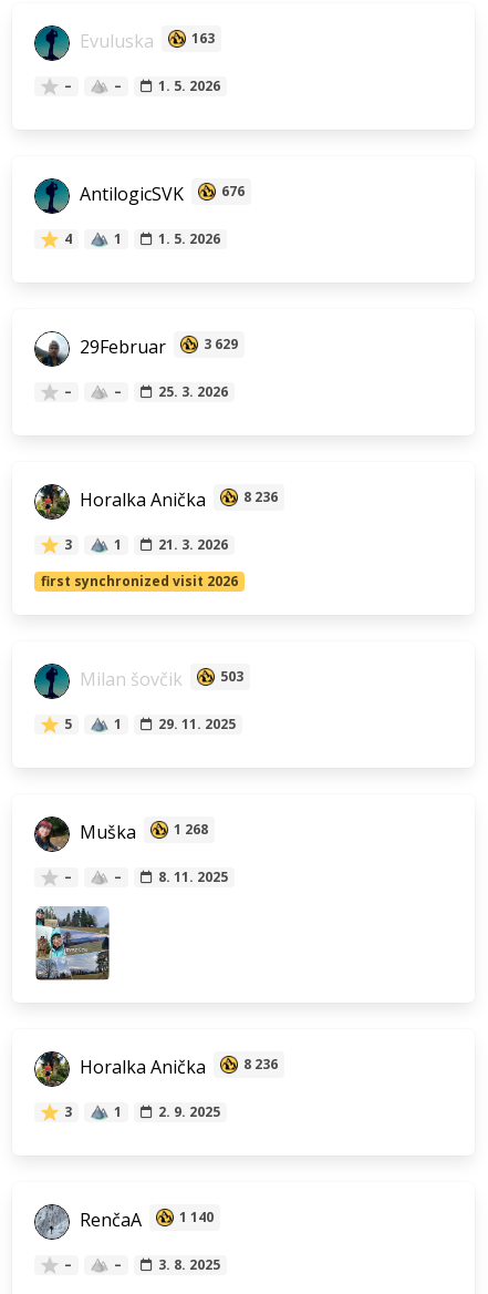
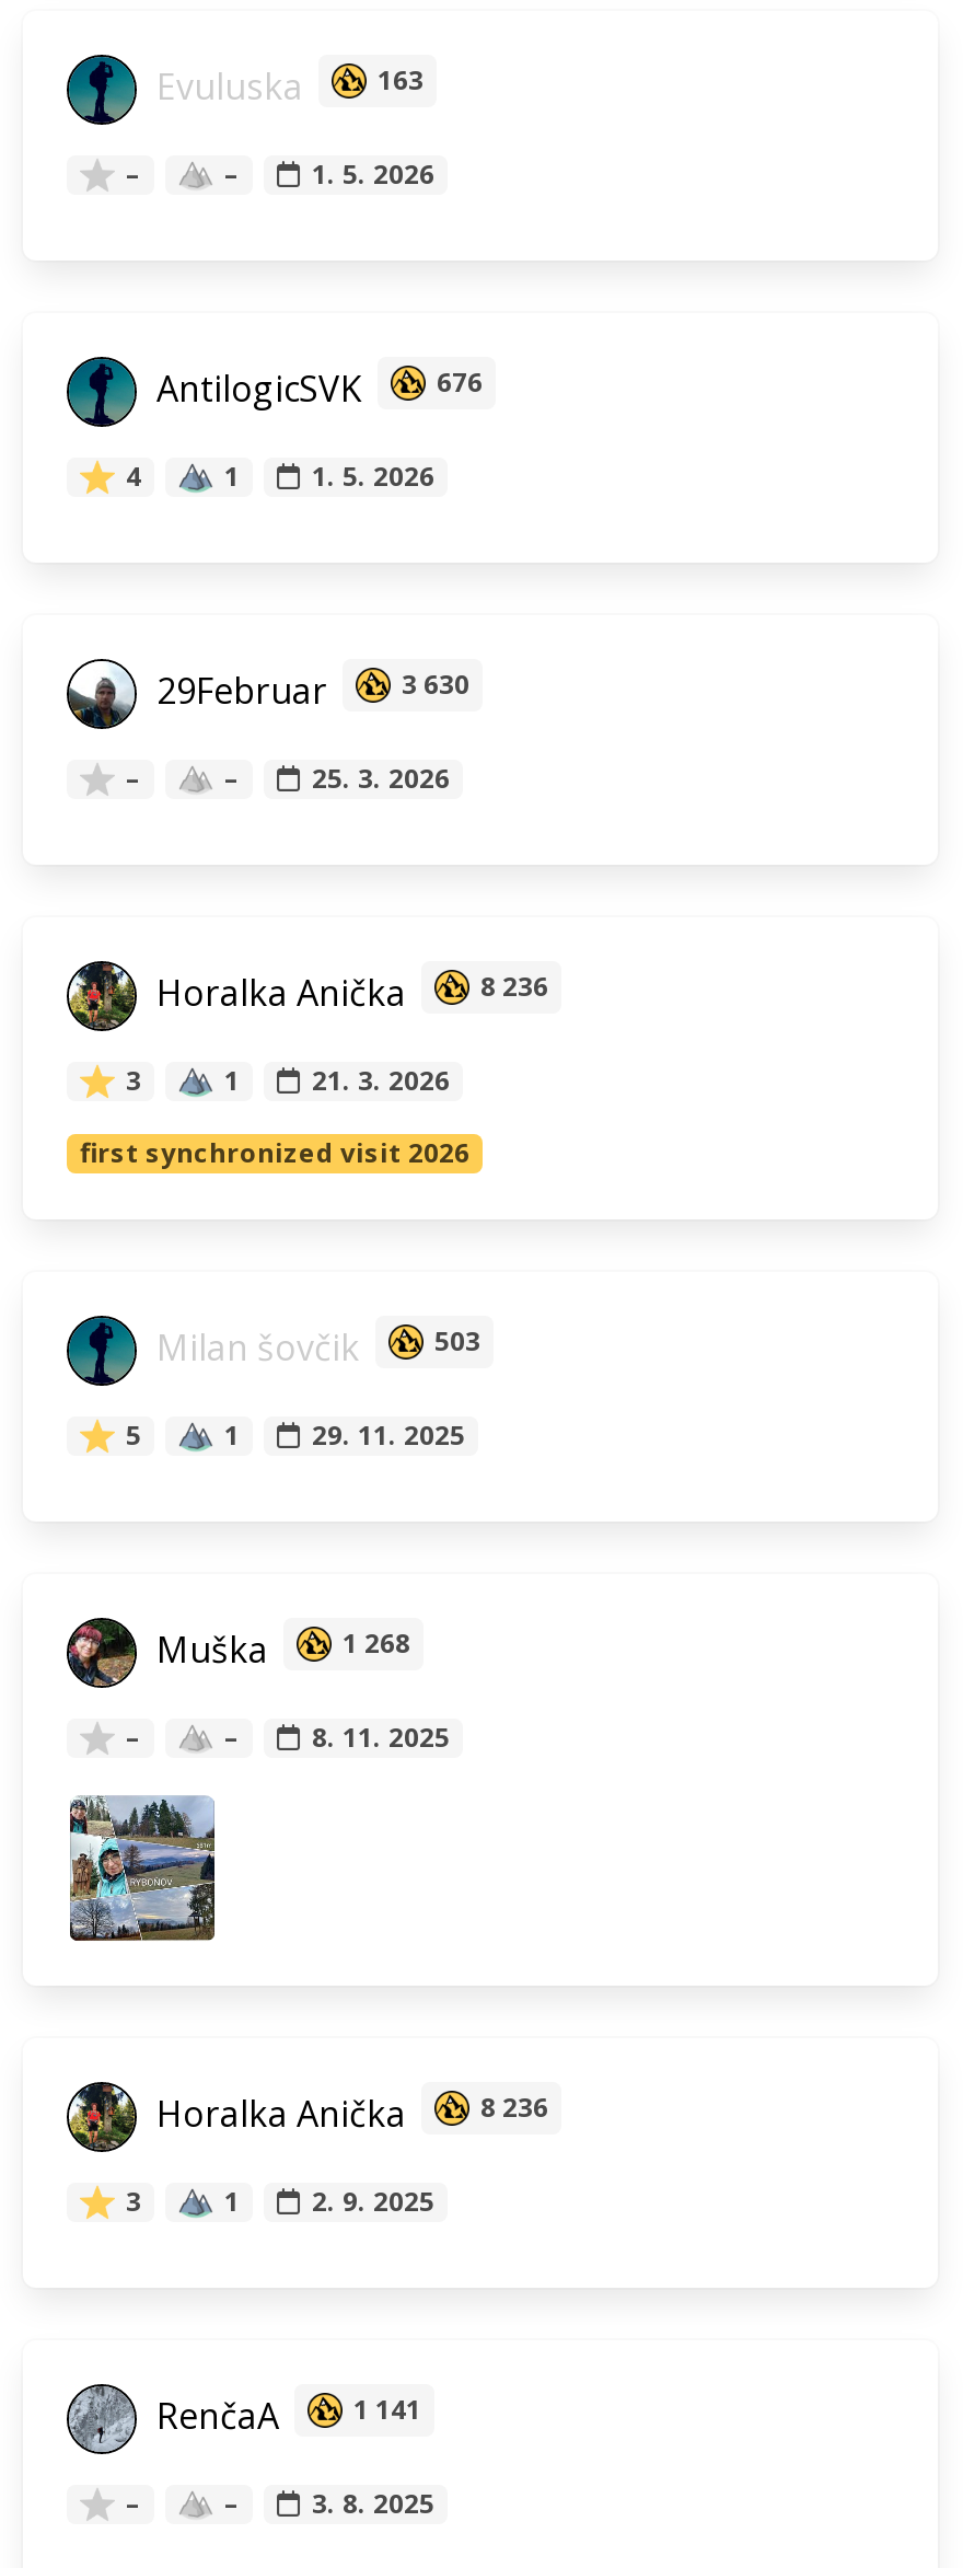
- 29Februar 3 629
+ 29Februar 3 630

- RenčaA 1 140
+ RenčaA 1 141
